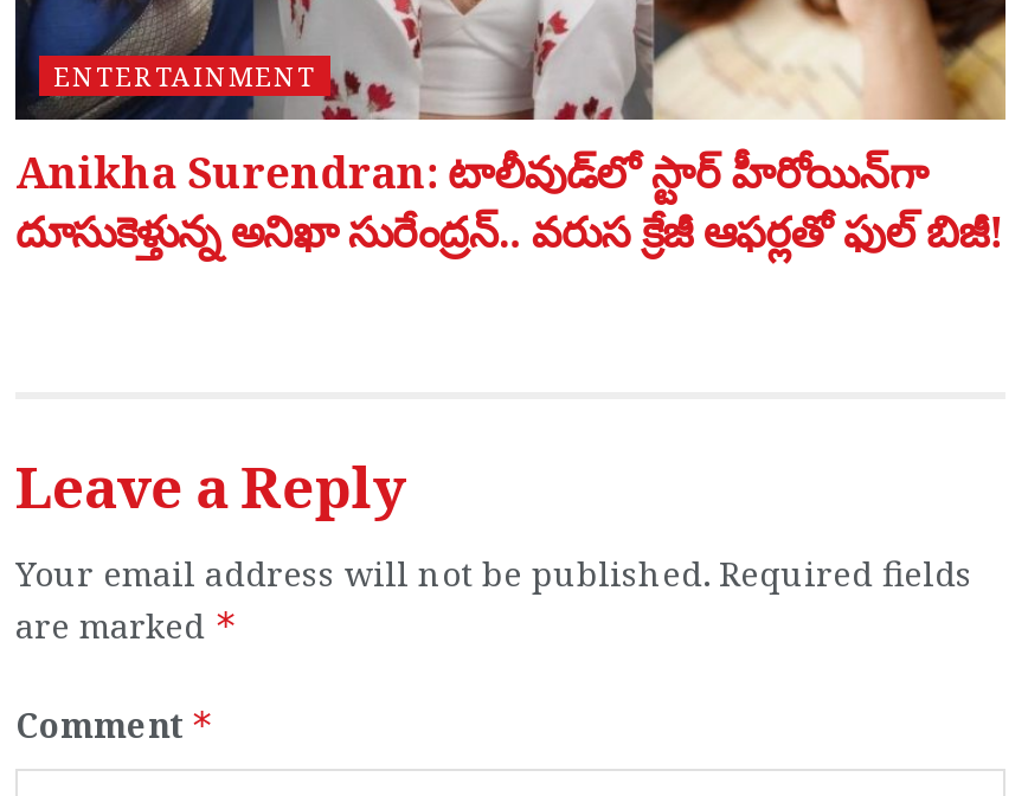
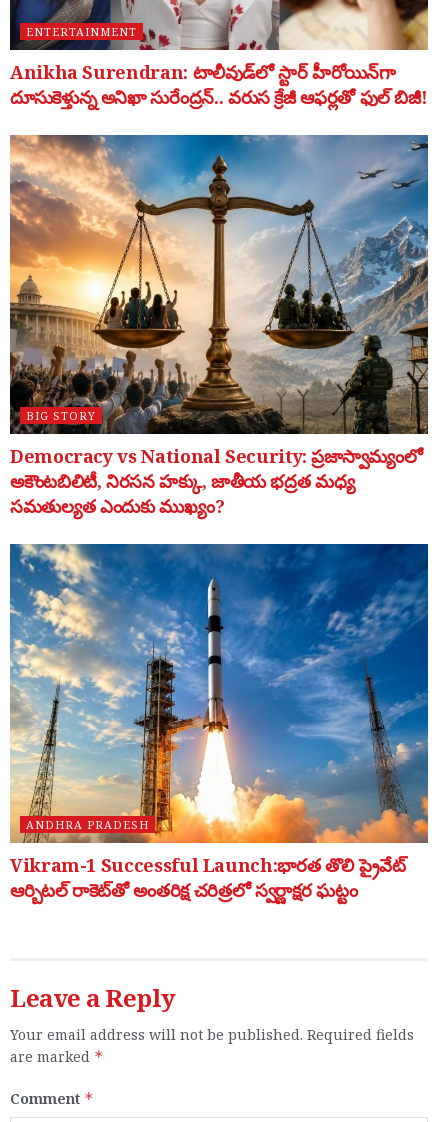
+ [image]
+ BIG STORY
+ Democracy vs National Security: ప్రజాస్వామ్యంలో
+ అకౌంటబిలిటీ, నిరసన హక్కు, జాతీయ భద్రత మధ్య
+ సమతుల్యత ఎందుకు ముఖ్యం?

+ [image]
+ ANDHRA PRADESH
+ Vikram-1 Successful Launch:భారత తొలి ప్రైవేట్
+ ఆర్బిటల్ రాకెట్‌తో అంతరిక్ష చరిత్రలో స్వర్ణాక్షర ఘట్టం
